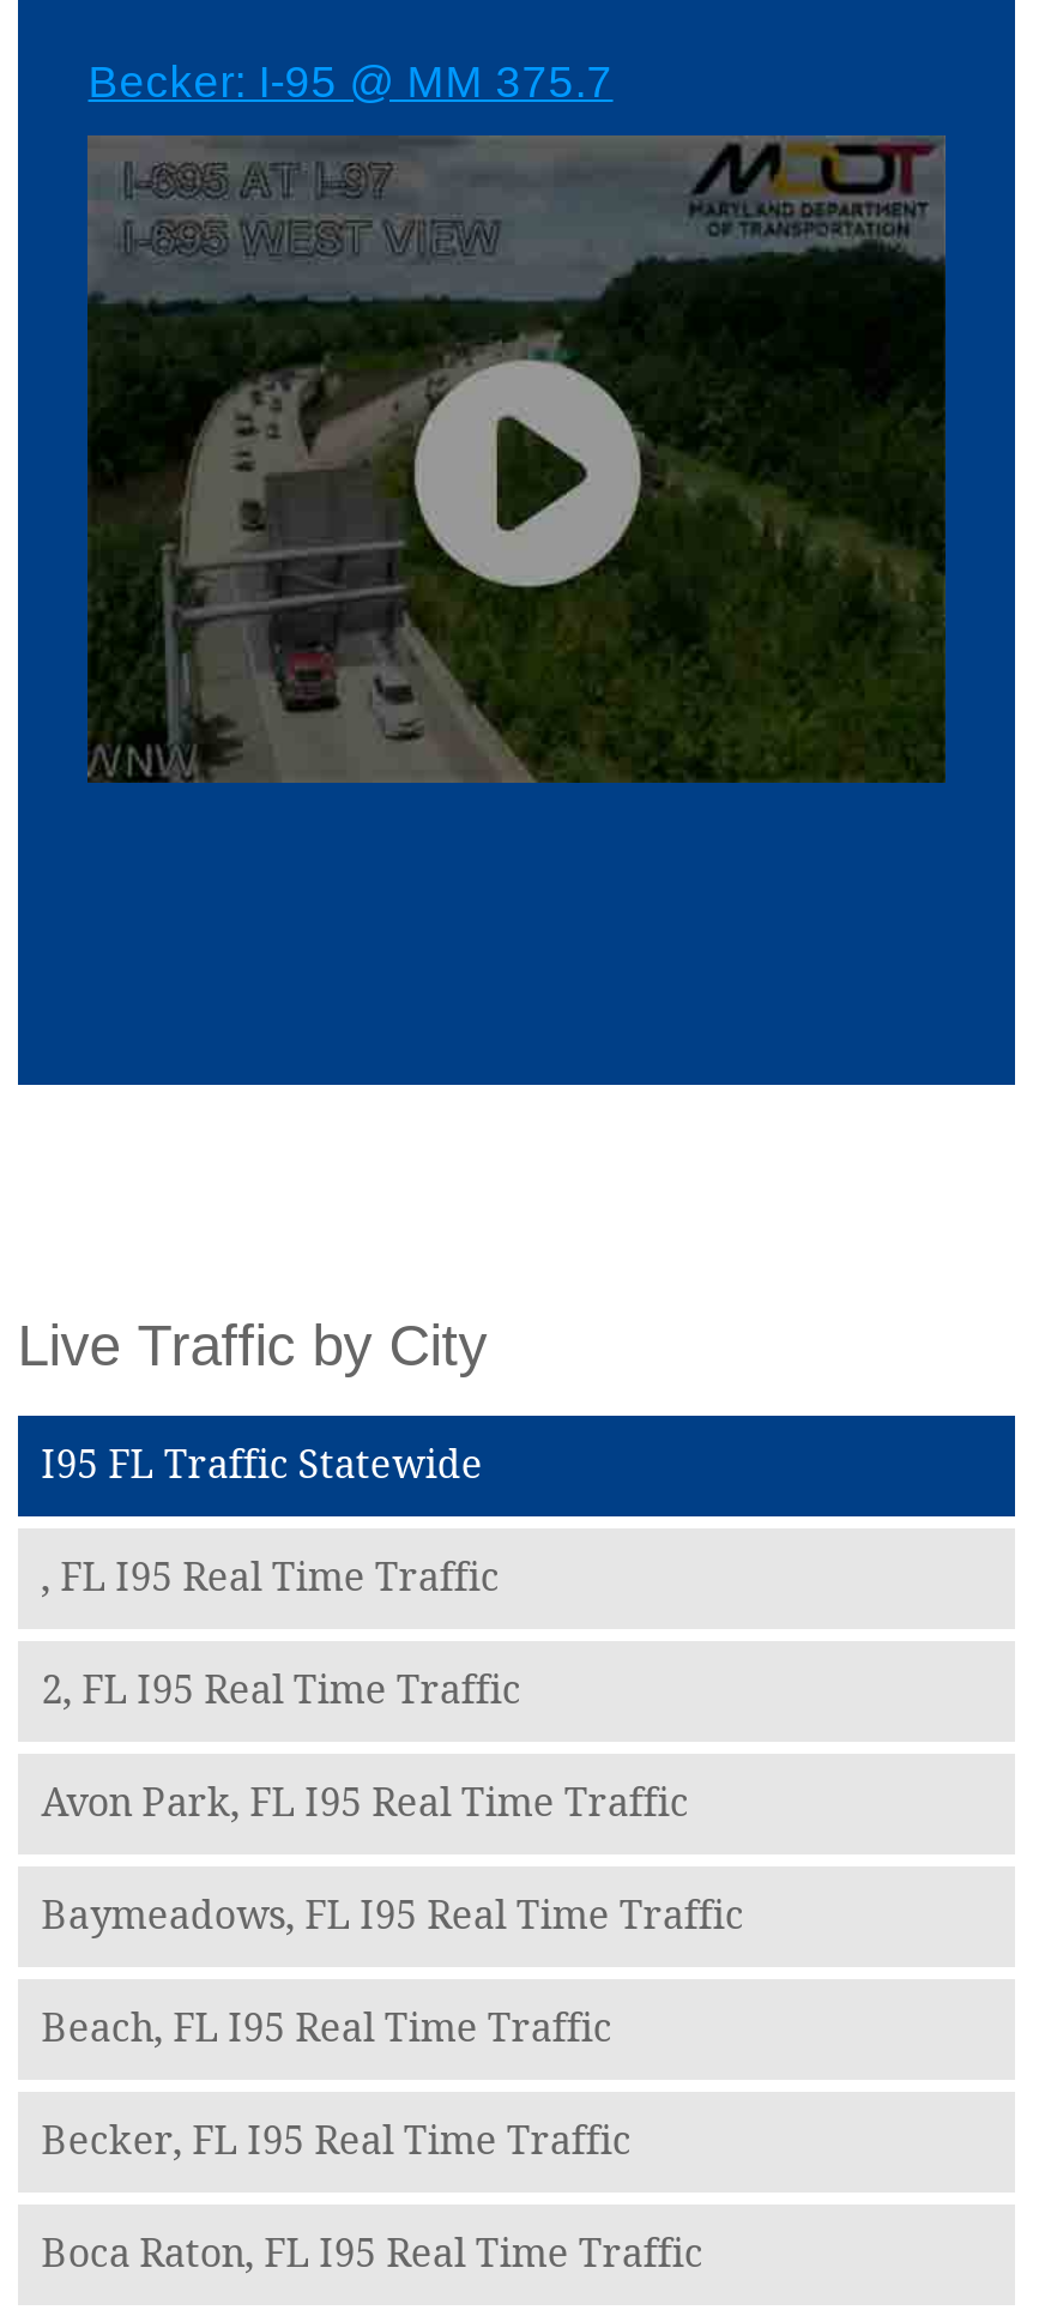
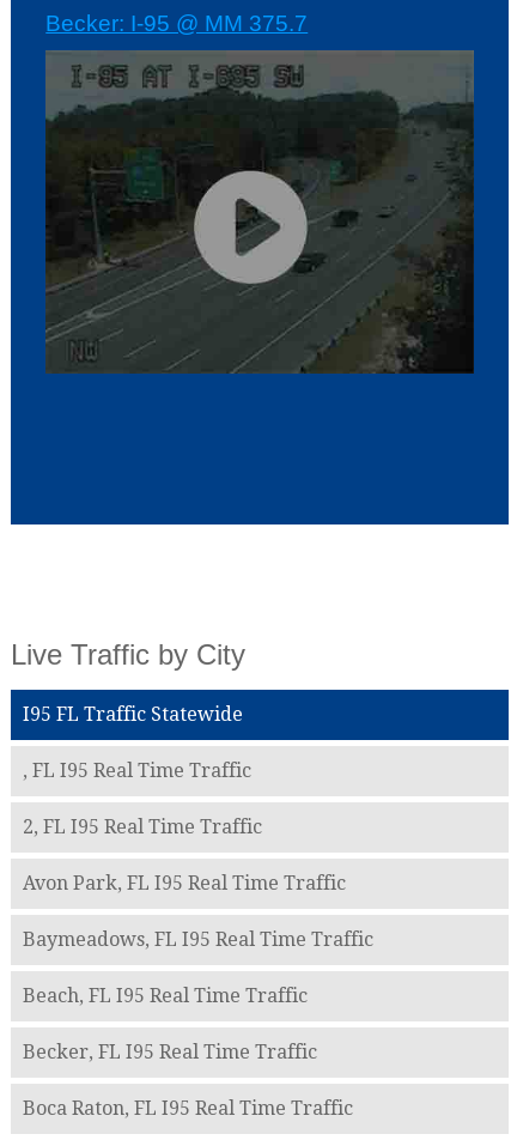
- [image]
+ [image]
